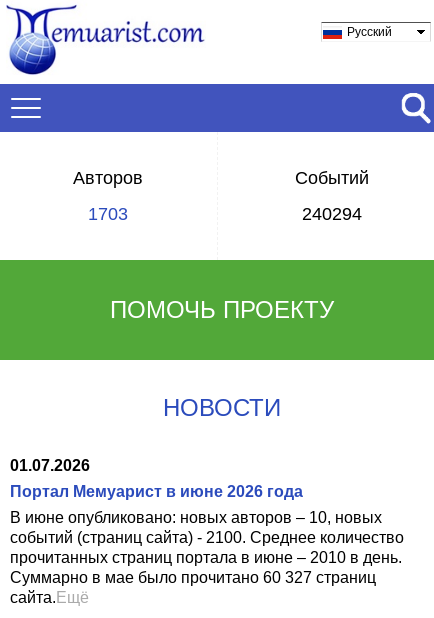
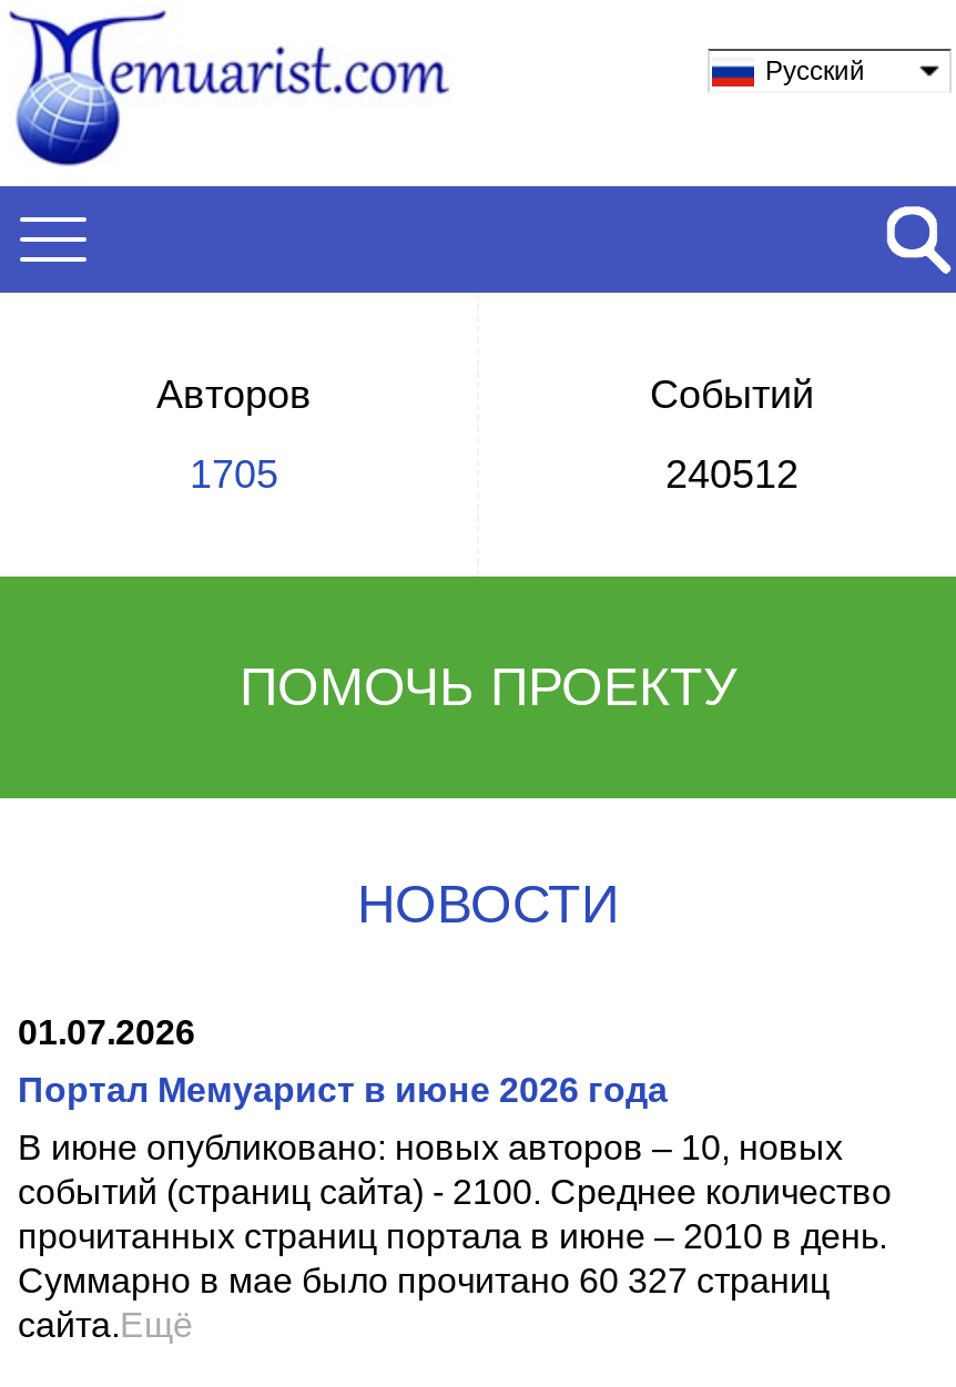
- 1703
+ 1705

- 240294
+ 240512
